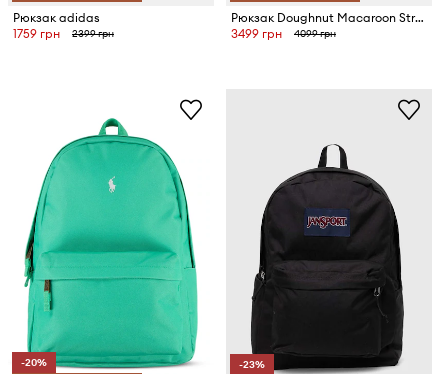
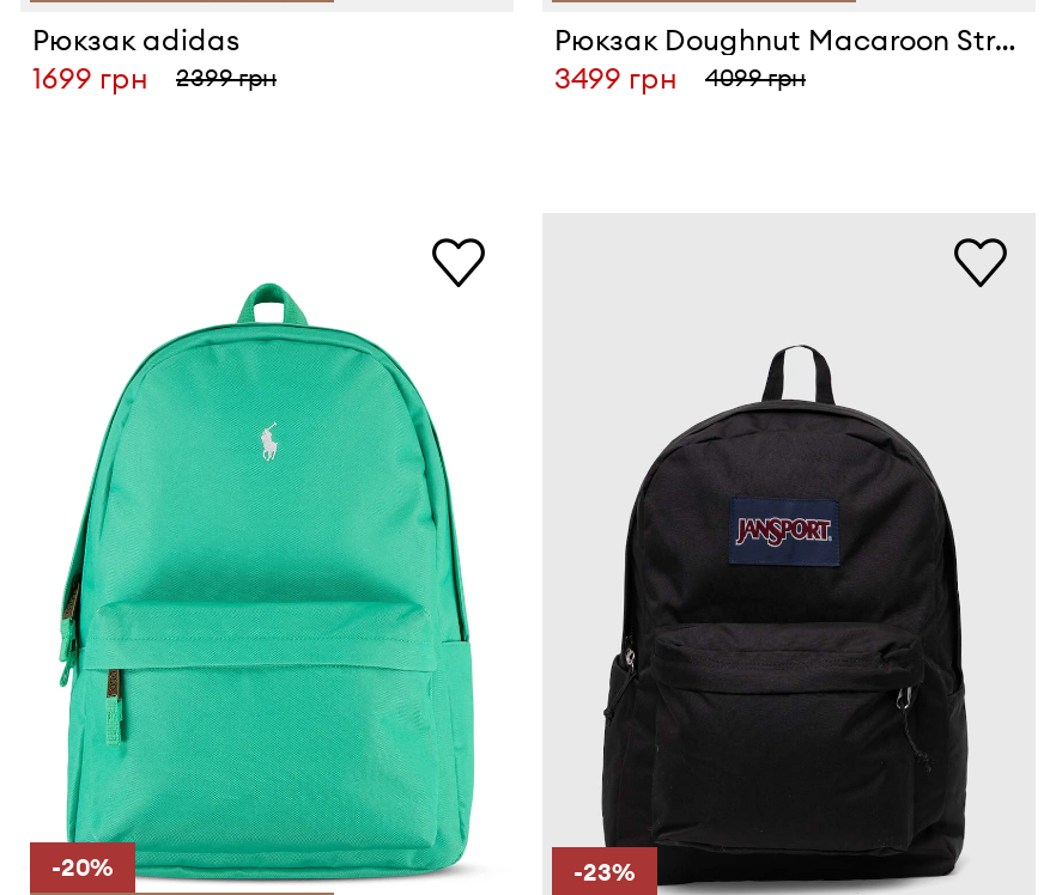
- 1759 грн 2399 грн
+ 1699 грн 2399 грн
